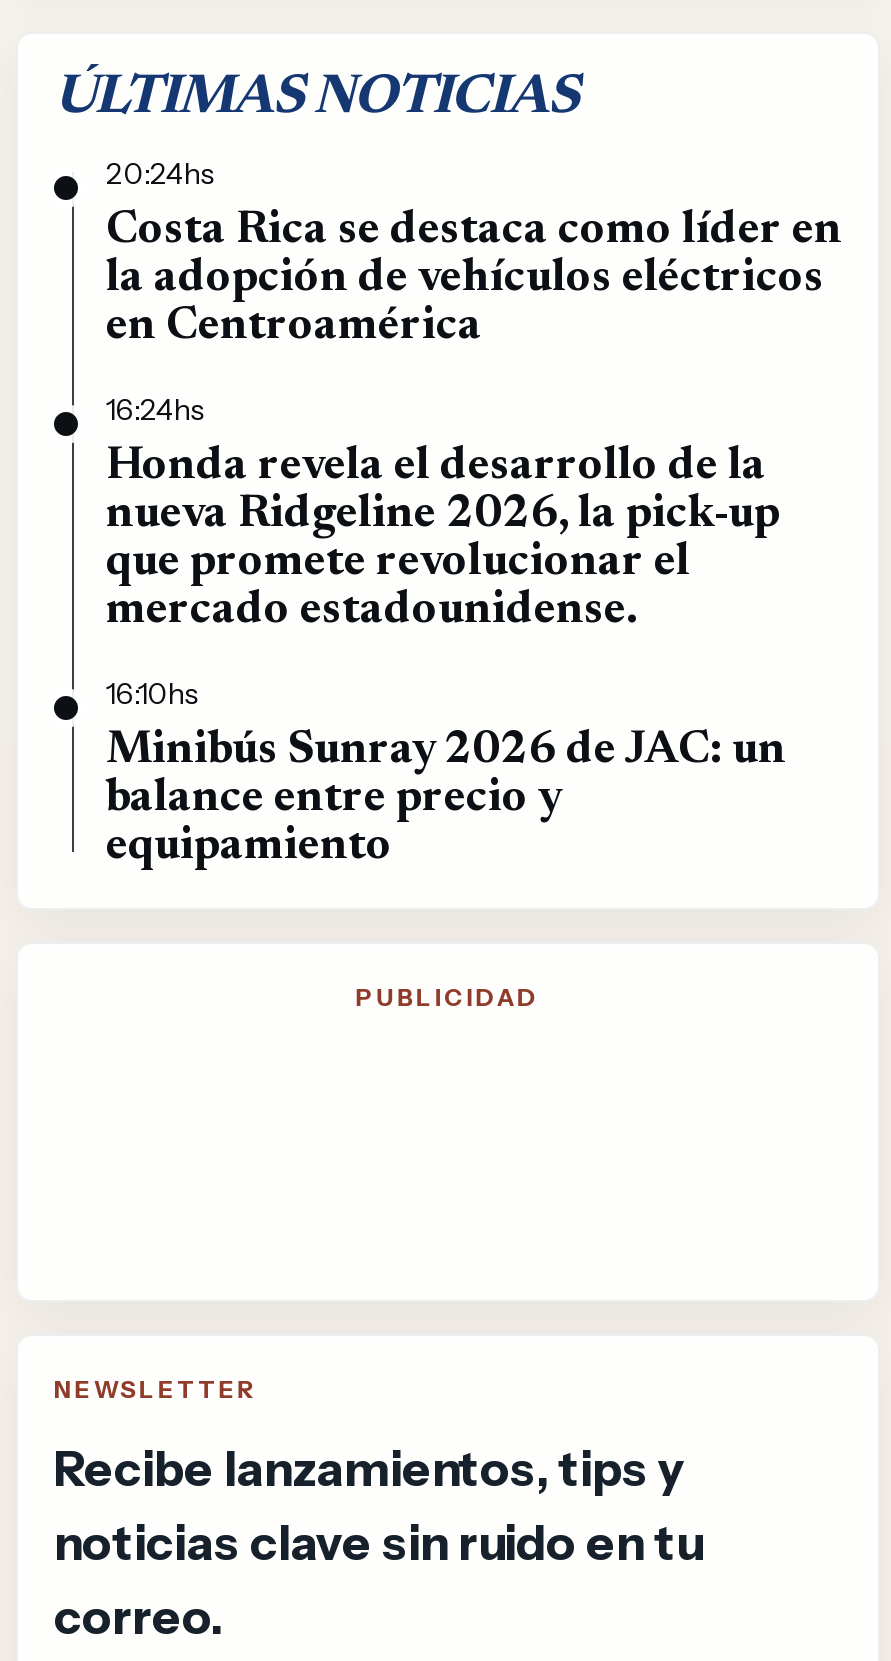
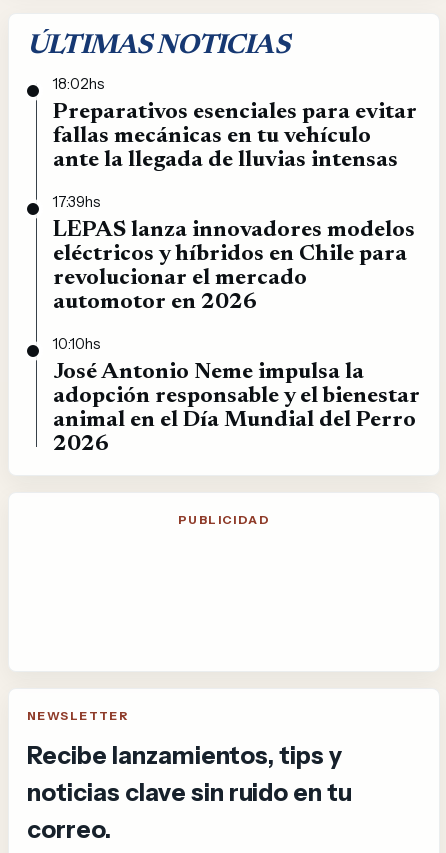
- 20:24hs
- Costa Rica se destaca como líder en
- la adopción de vehículos eléctricos
- en Centroamérica
+ 18:02hs
+ Preparativos esenciales para evitar
+ fallas mecánicas en tu vehículo
+ ante la llegada de lluvias intensas

- 16:24hs
- Honda revela el desarrollo de la
- nueva Ridgeline 2026, la pick-up
- que promete revolucionar el
- mercado estadounidense.
+ 17:39hs
+ LEPAS lanza innovadores modelos
+ eléctricos y híbridos en Chile para
+ revolucionar el mercado
+ automotor en 2026

- 16:10hs
- Minibús Sunray 2026 de JAC: un
- balance entre precio y
- equipamiento
+ 10:10hs
+ José Antonio Neme impulsa la
+ adopción responsable y el bienestar
+ animal en el Día Mundial del Perro
+ 2026
